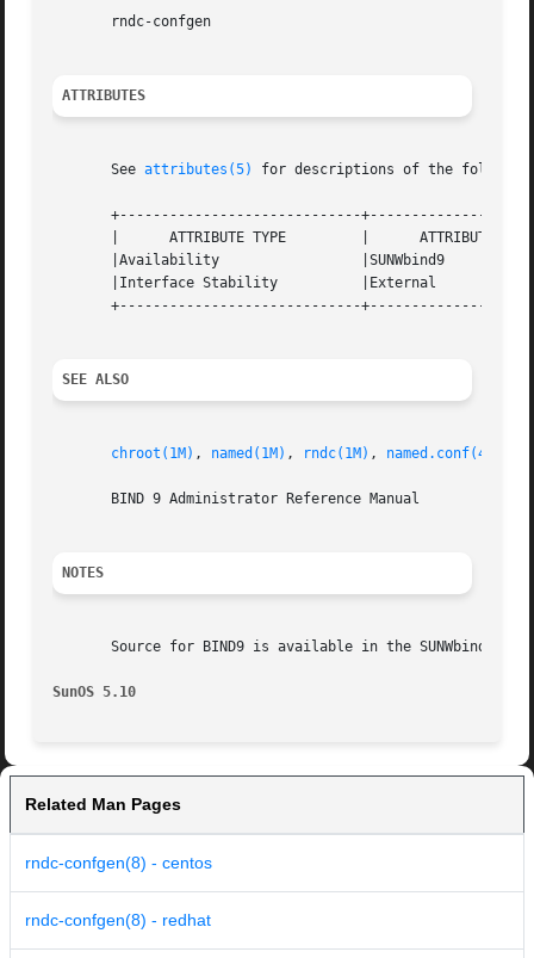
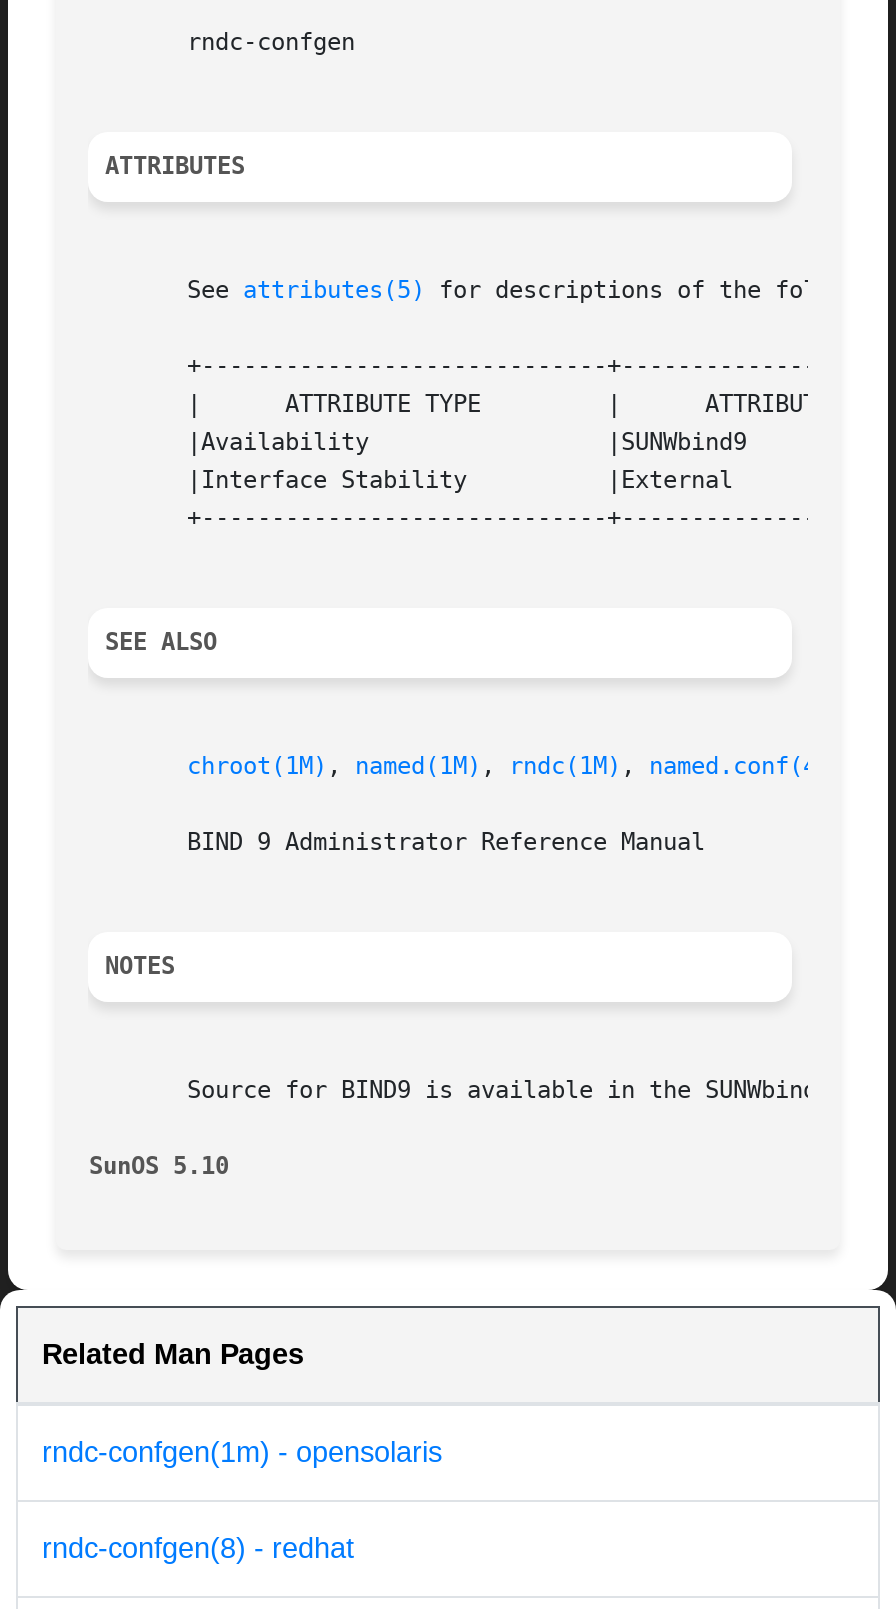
- rndc-confgen(8) - centos
+ rndc-confgen(1m) - opensolaris
